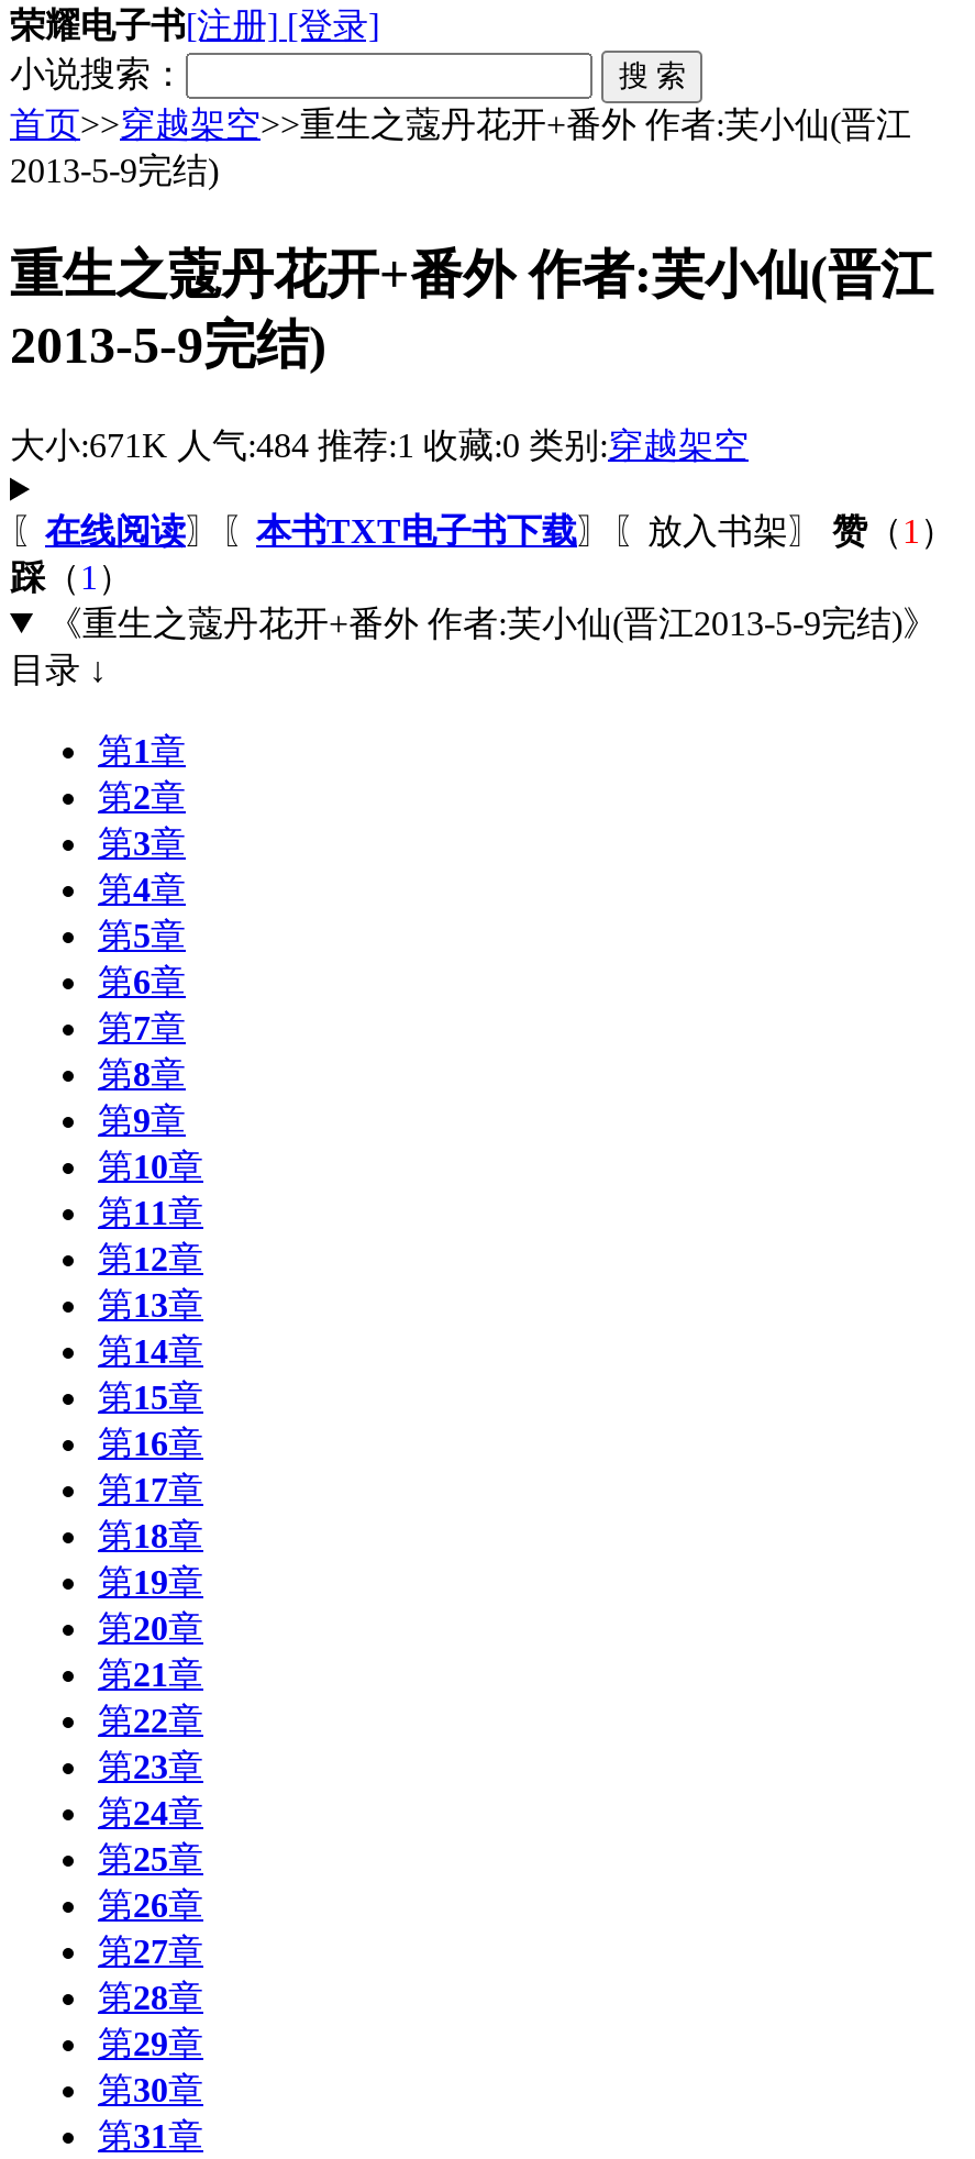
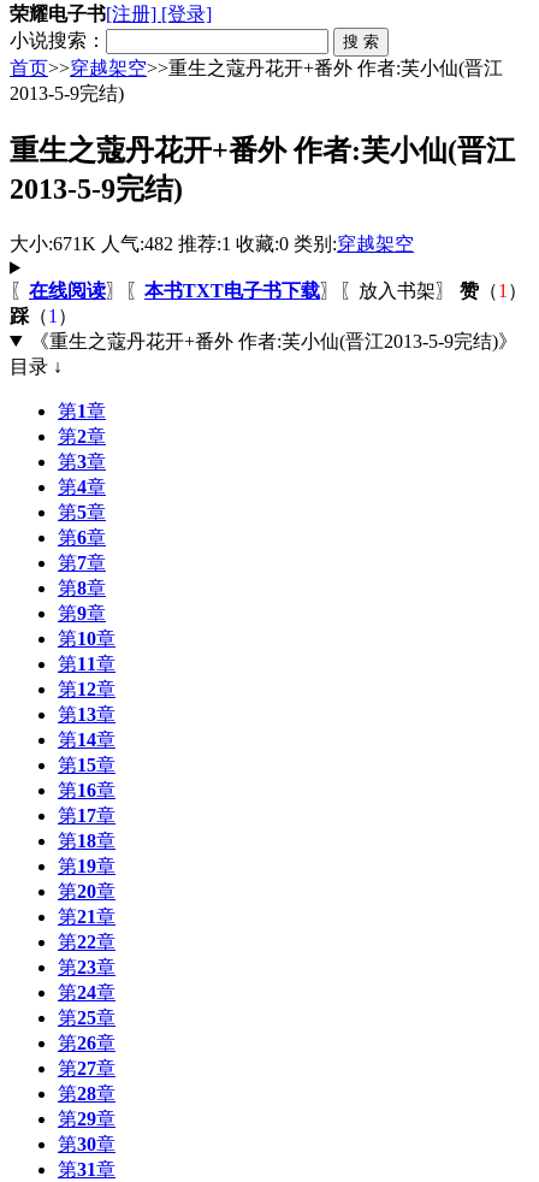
- 大小:671K 人气:484 推荐:1 收藏:0 类别:穿越架空
+ 大小:671K 人气:482 推荐:1 收藏:0 类别:穿越架空
